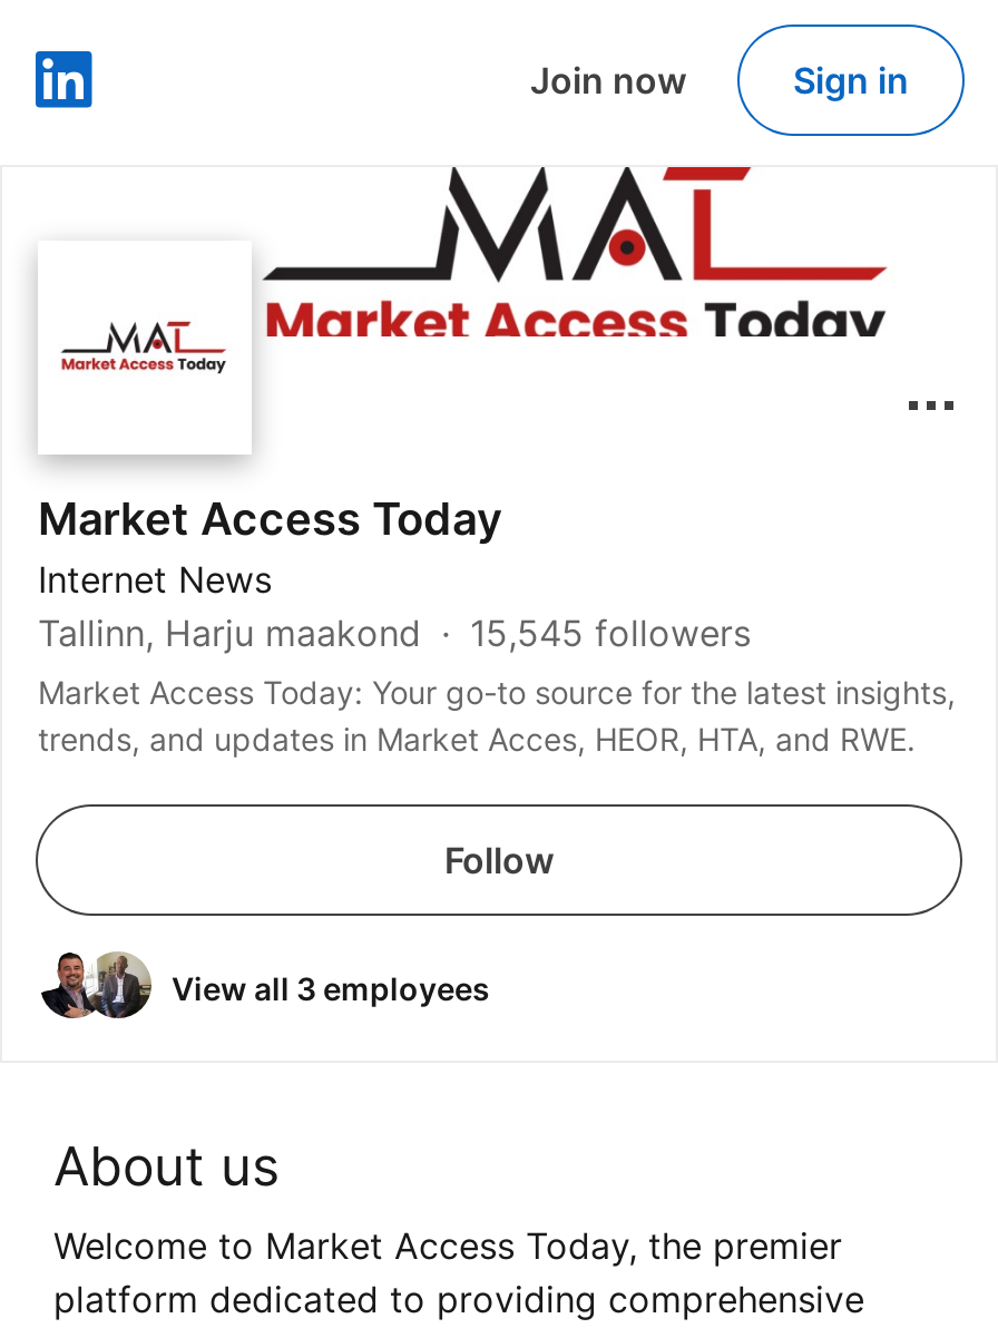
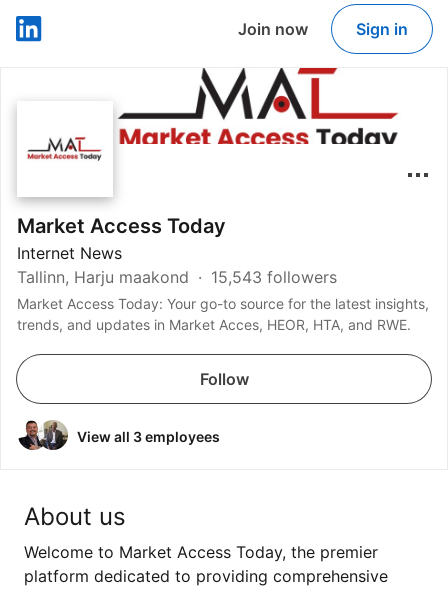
- Tallinn, Harju maakond 15,545 followers
+ Tallinn, Harju maakond 15,543 followers
